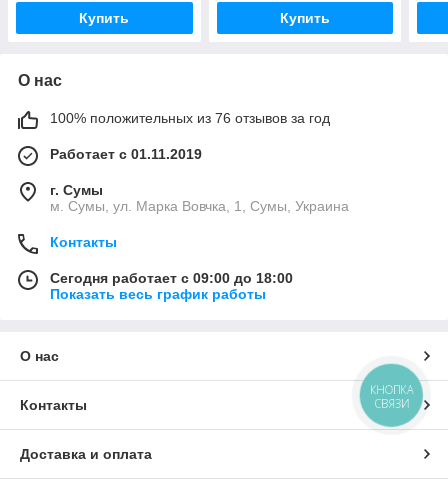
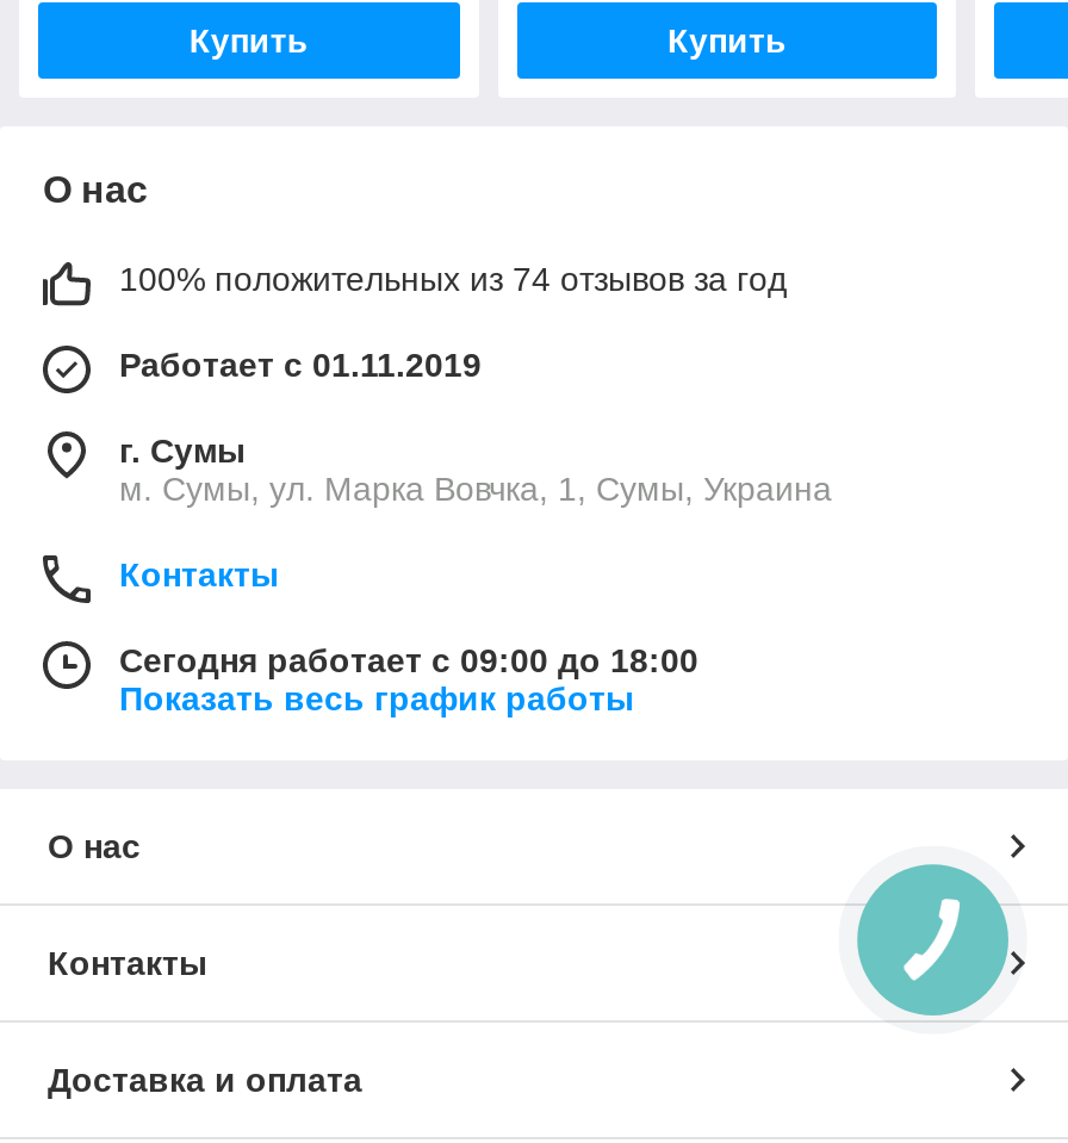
- 100% положительных из 76 отзывов за год
+ 100% положительных из 74 отзывов за год

- КНОПКА
- СВЯЗИ
